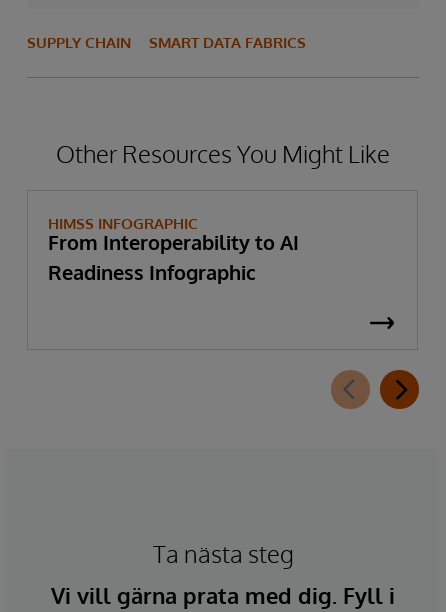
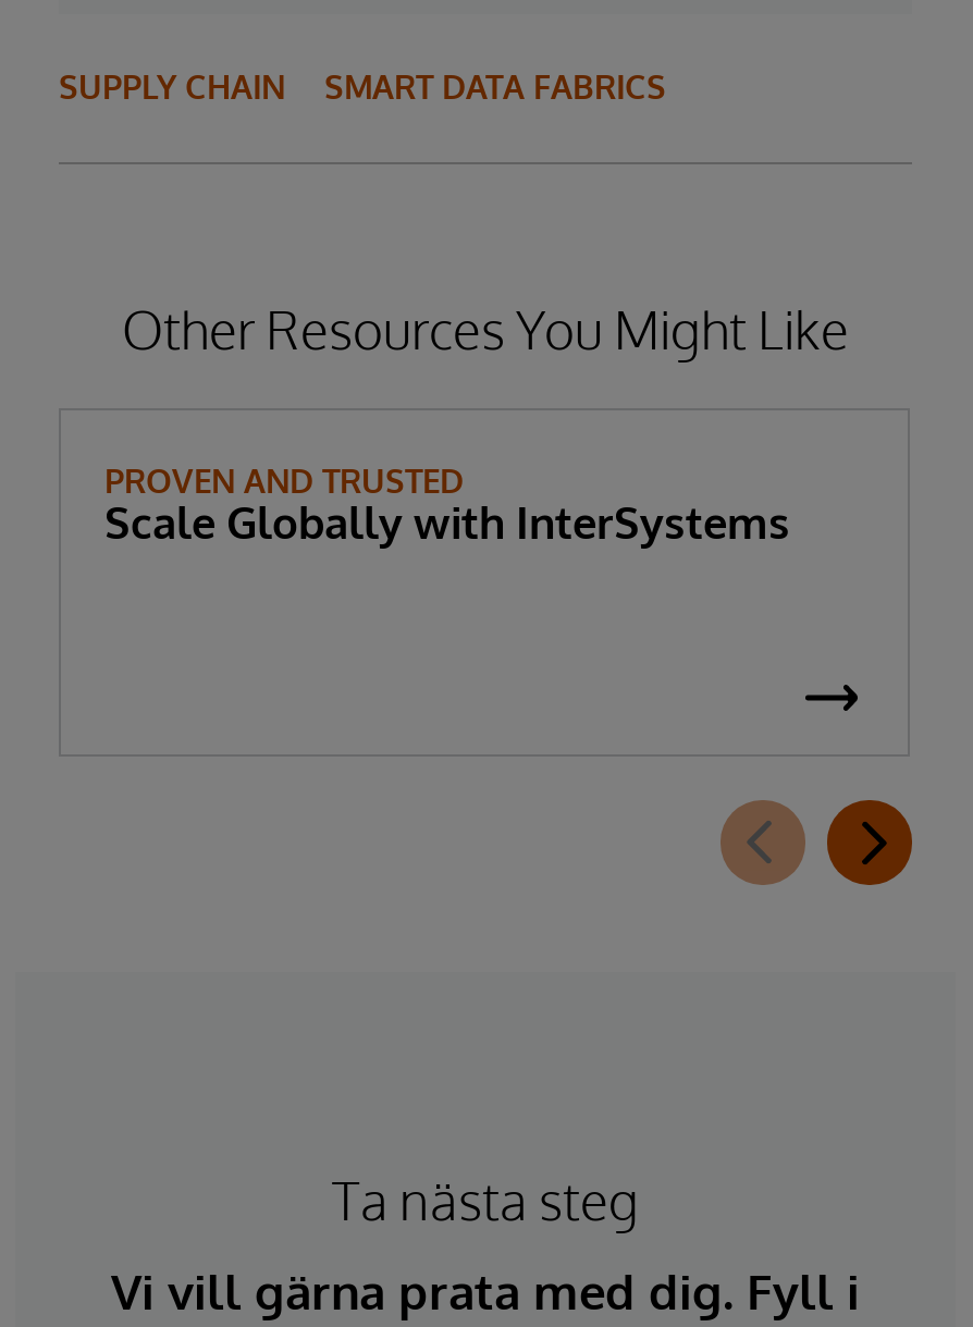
- HIMSS INFOGRAPHIC
- From Interoperability to AI
- Readiness Infographic
+ PROVEN AND TRUSTED
+ Scale Globally with InterSystems
